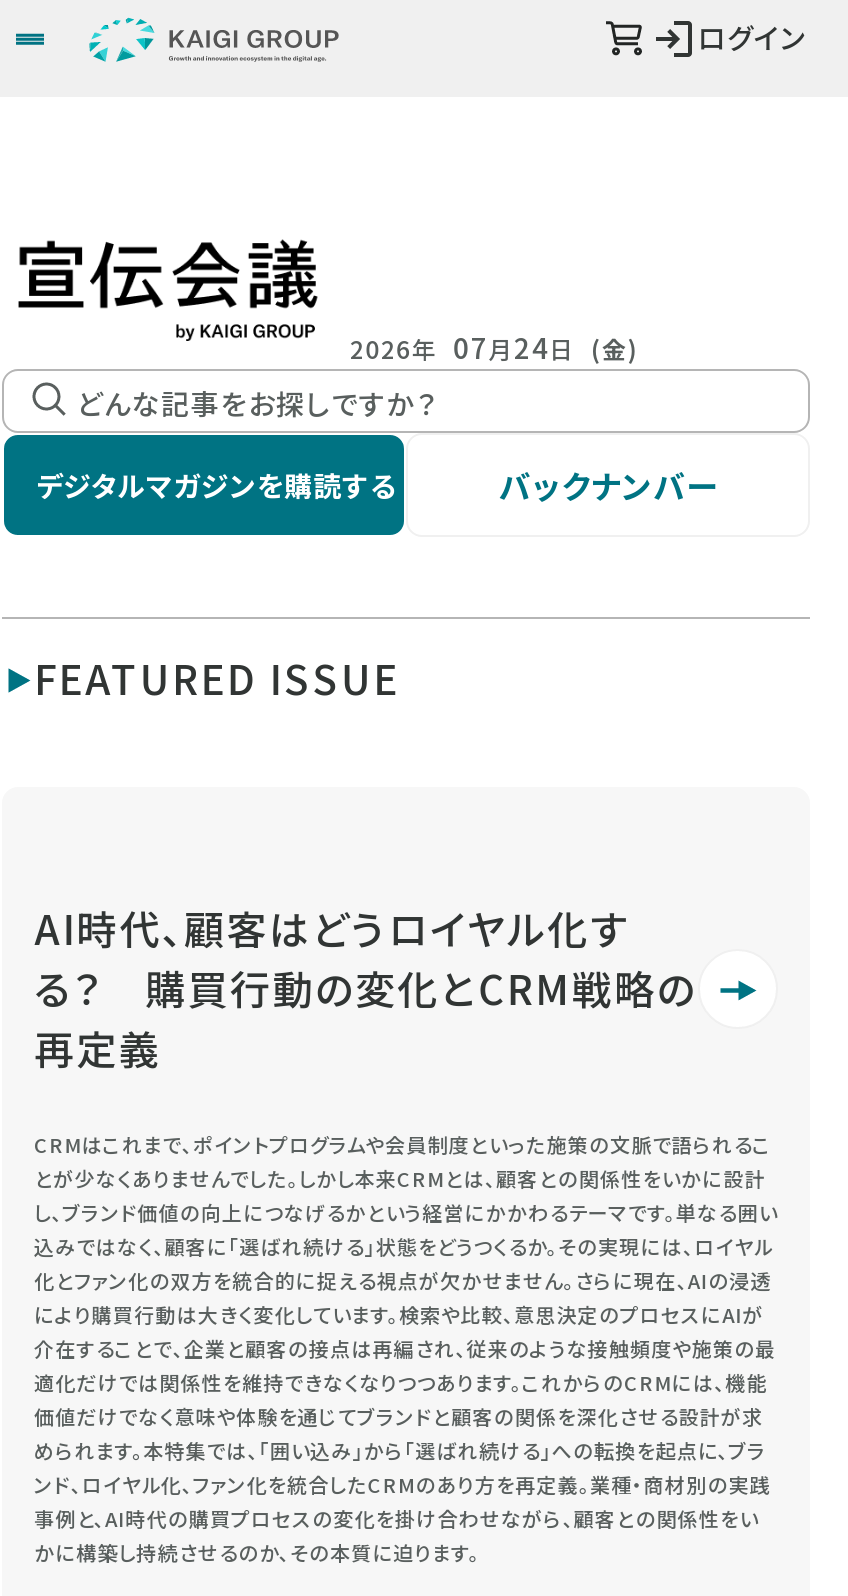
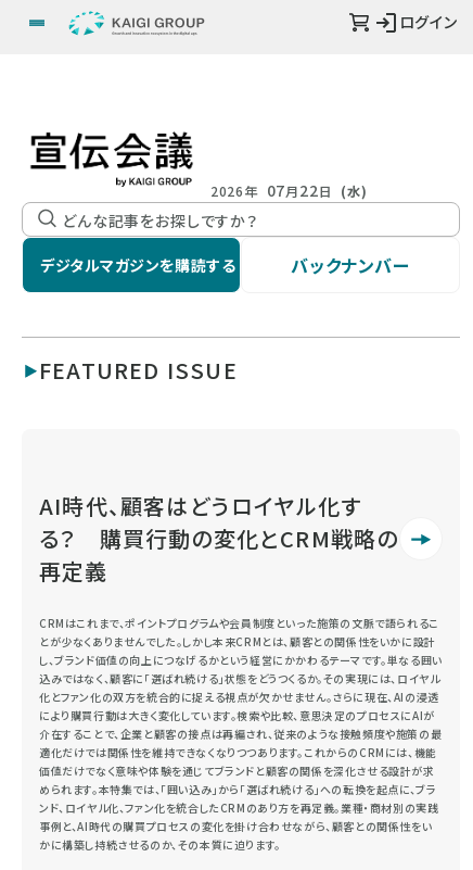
- 2026年 07月24日 (金)
+ 2026年 07月22日 (水)
